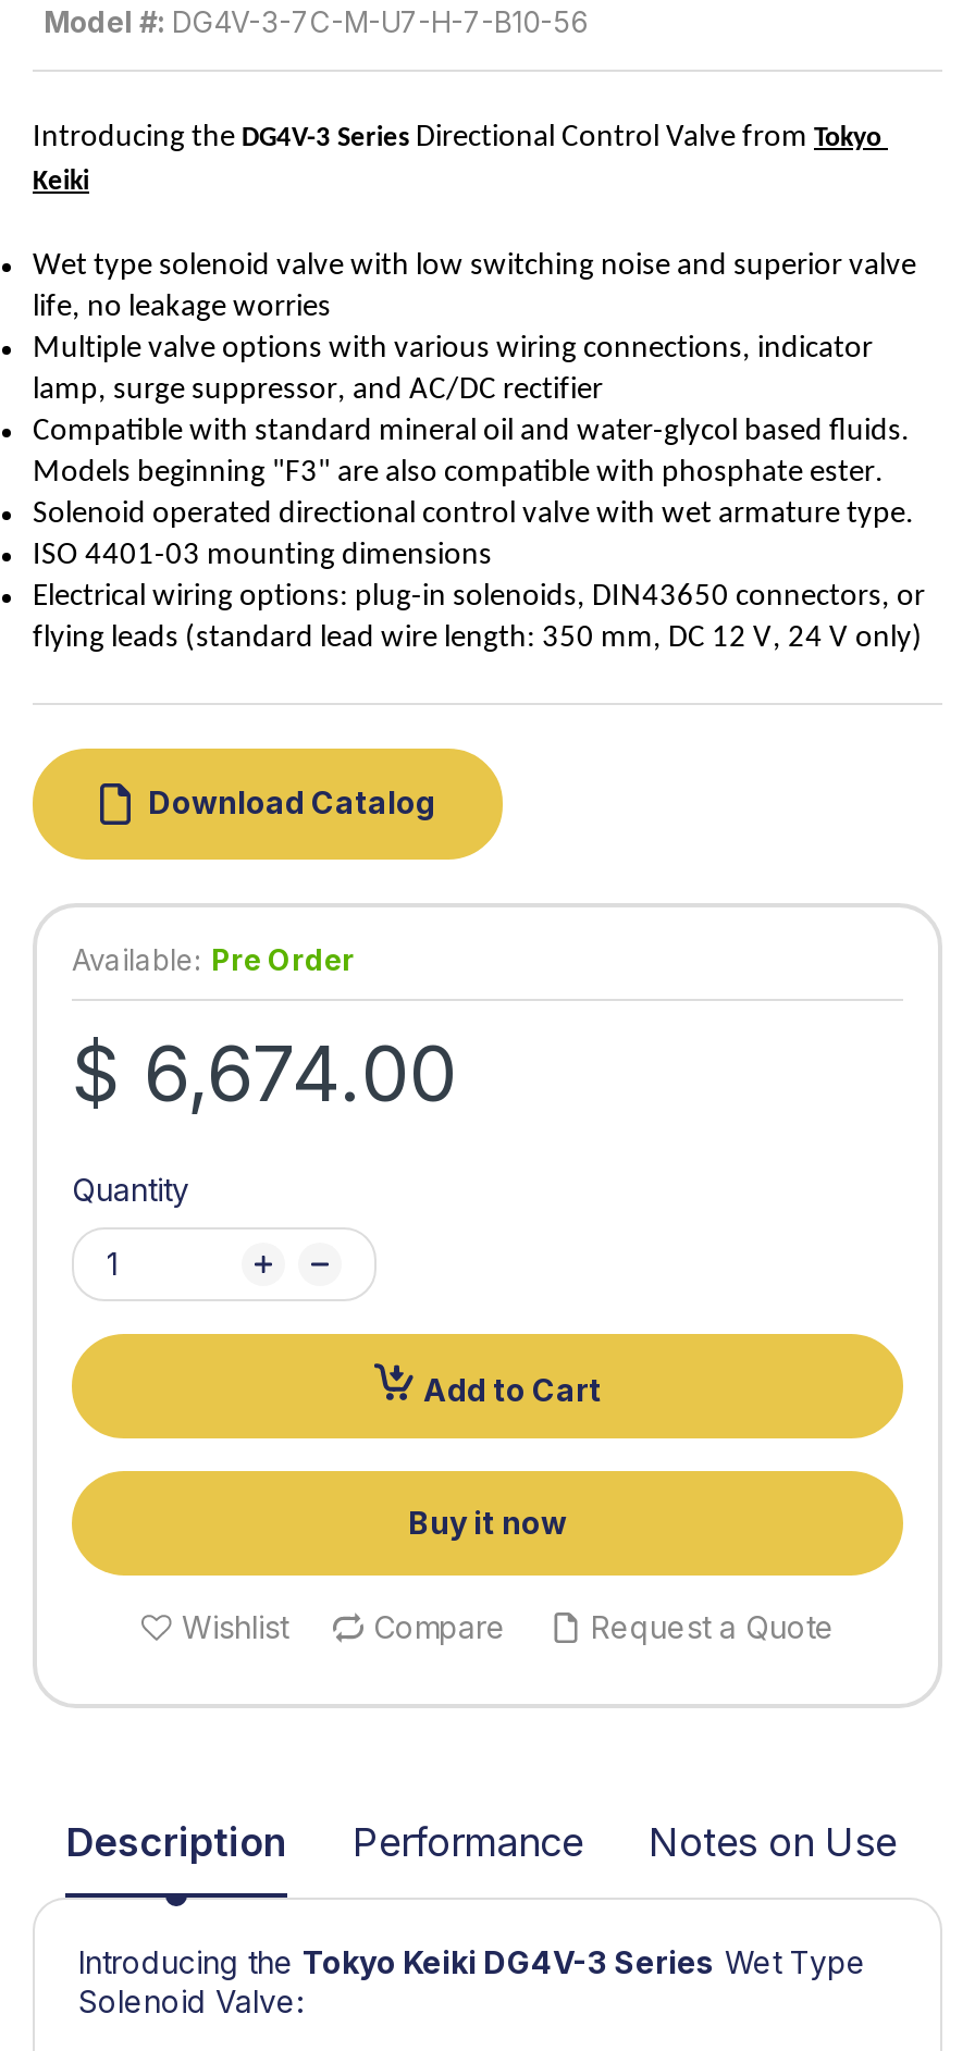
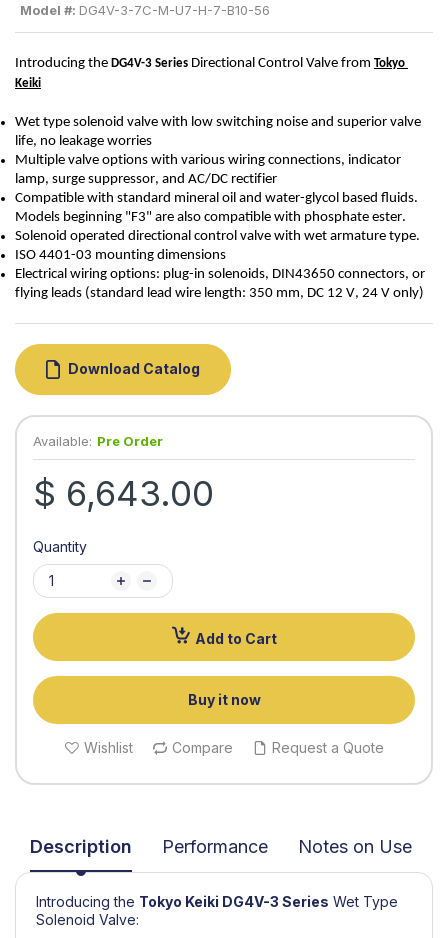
- $ 6,674.00
+ $ 6,643.00
